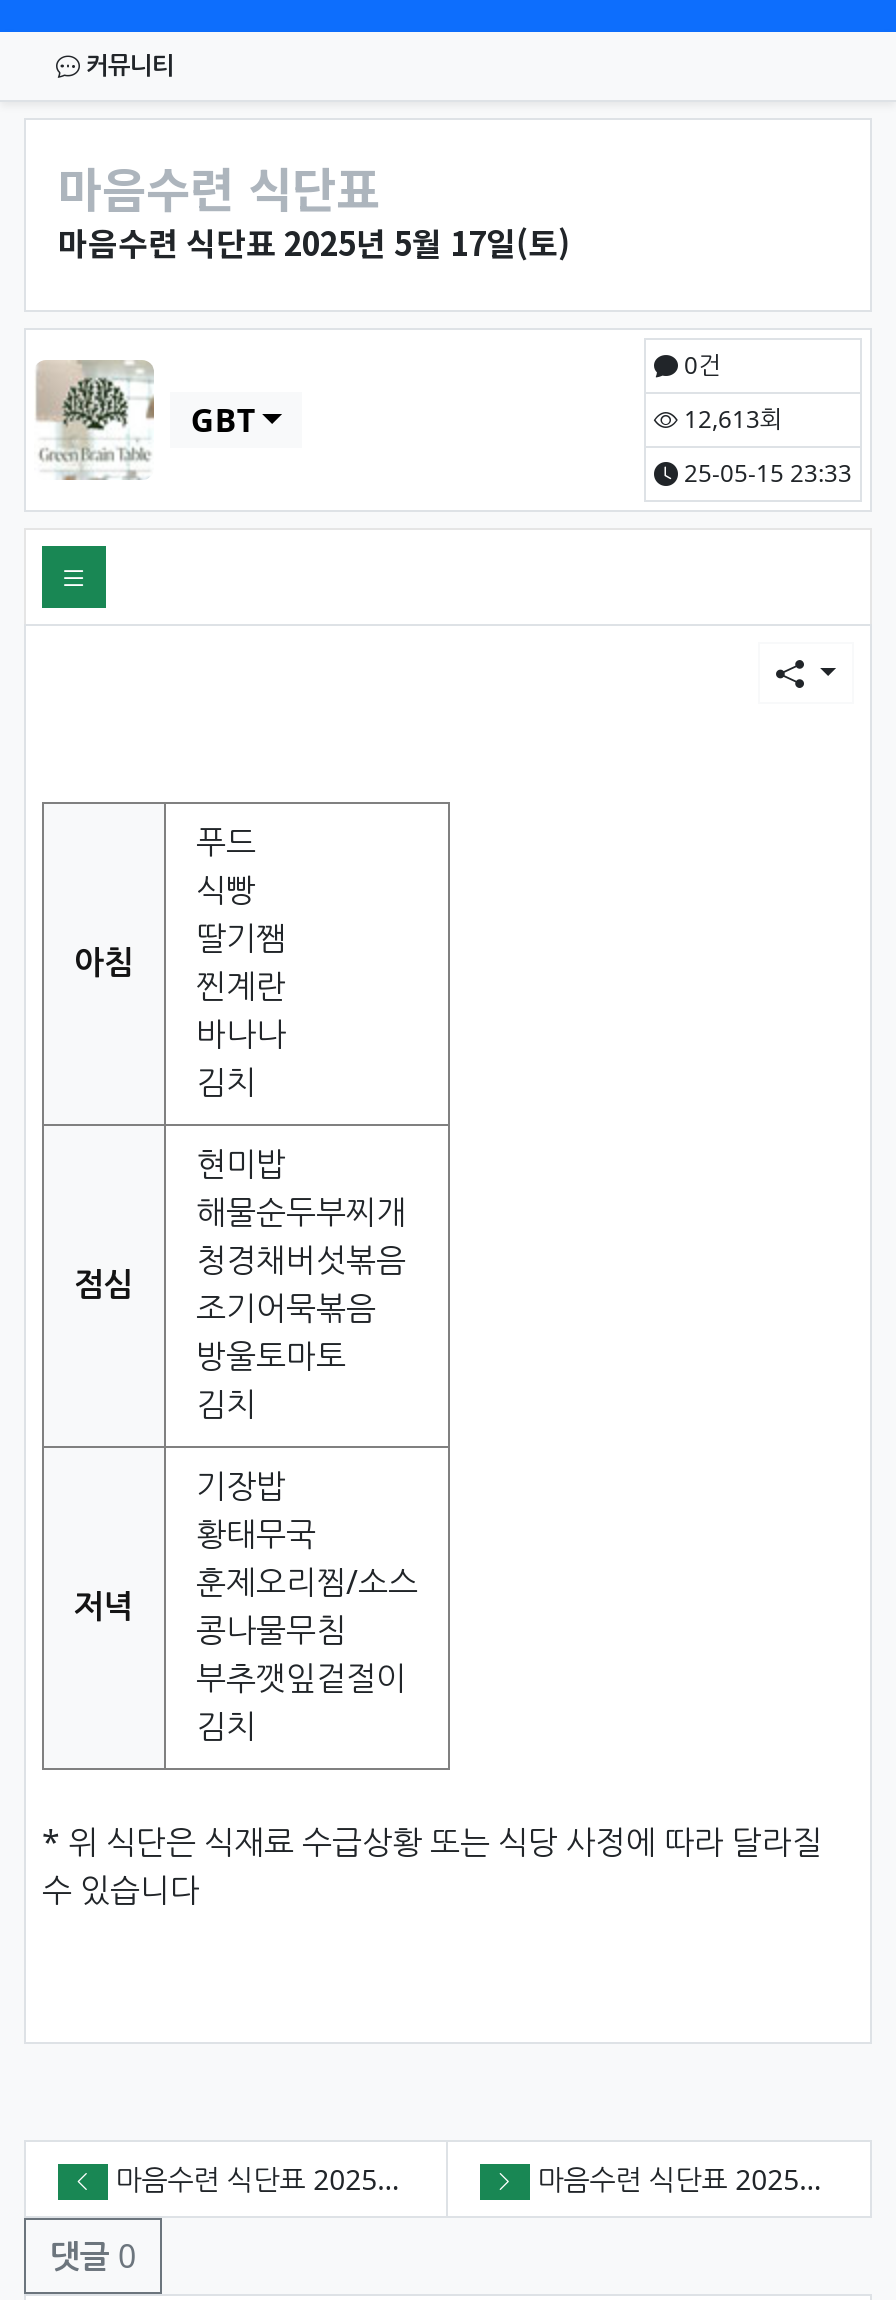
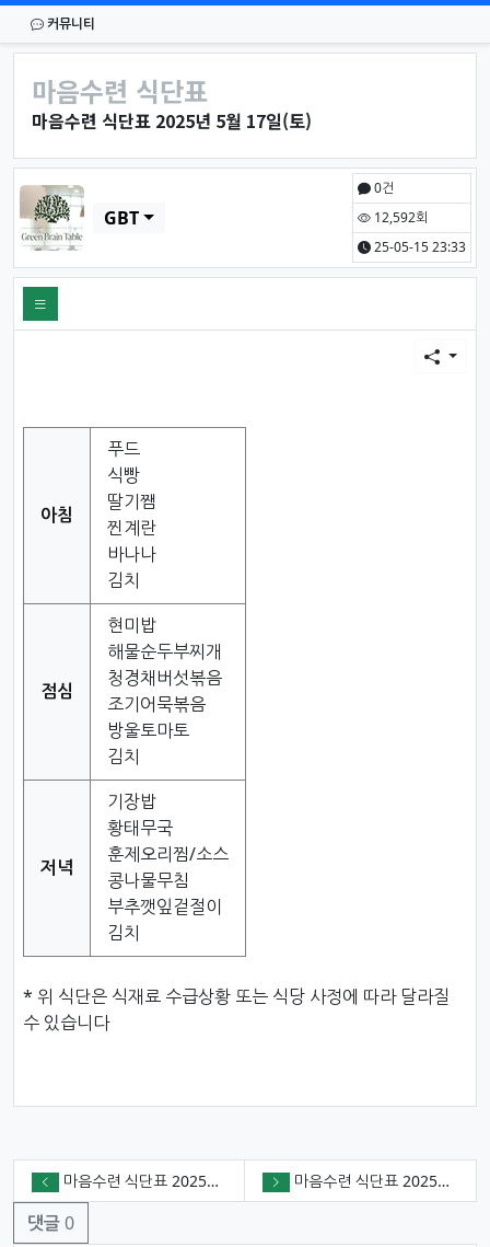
- 12,613회
+ 12,592회
